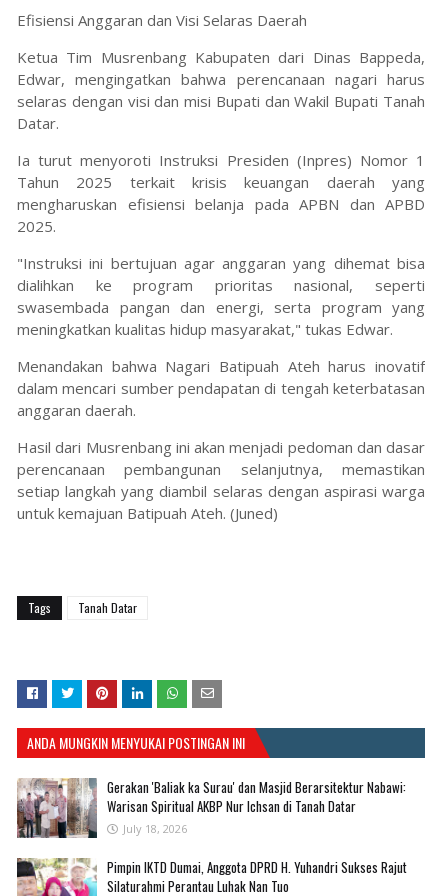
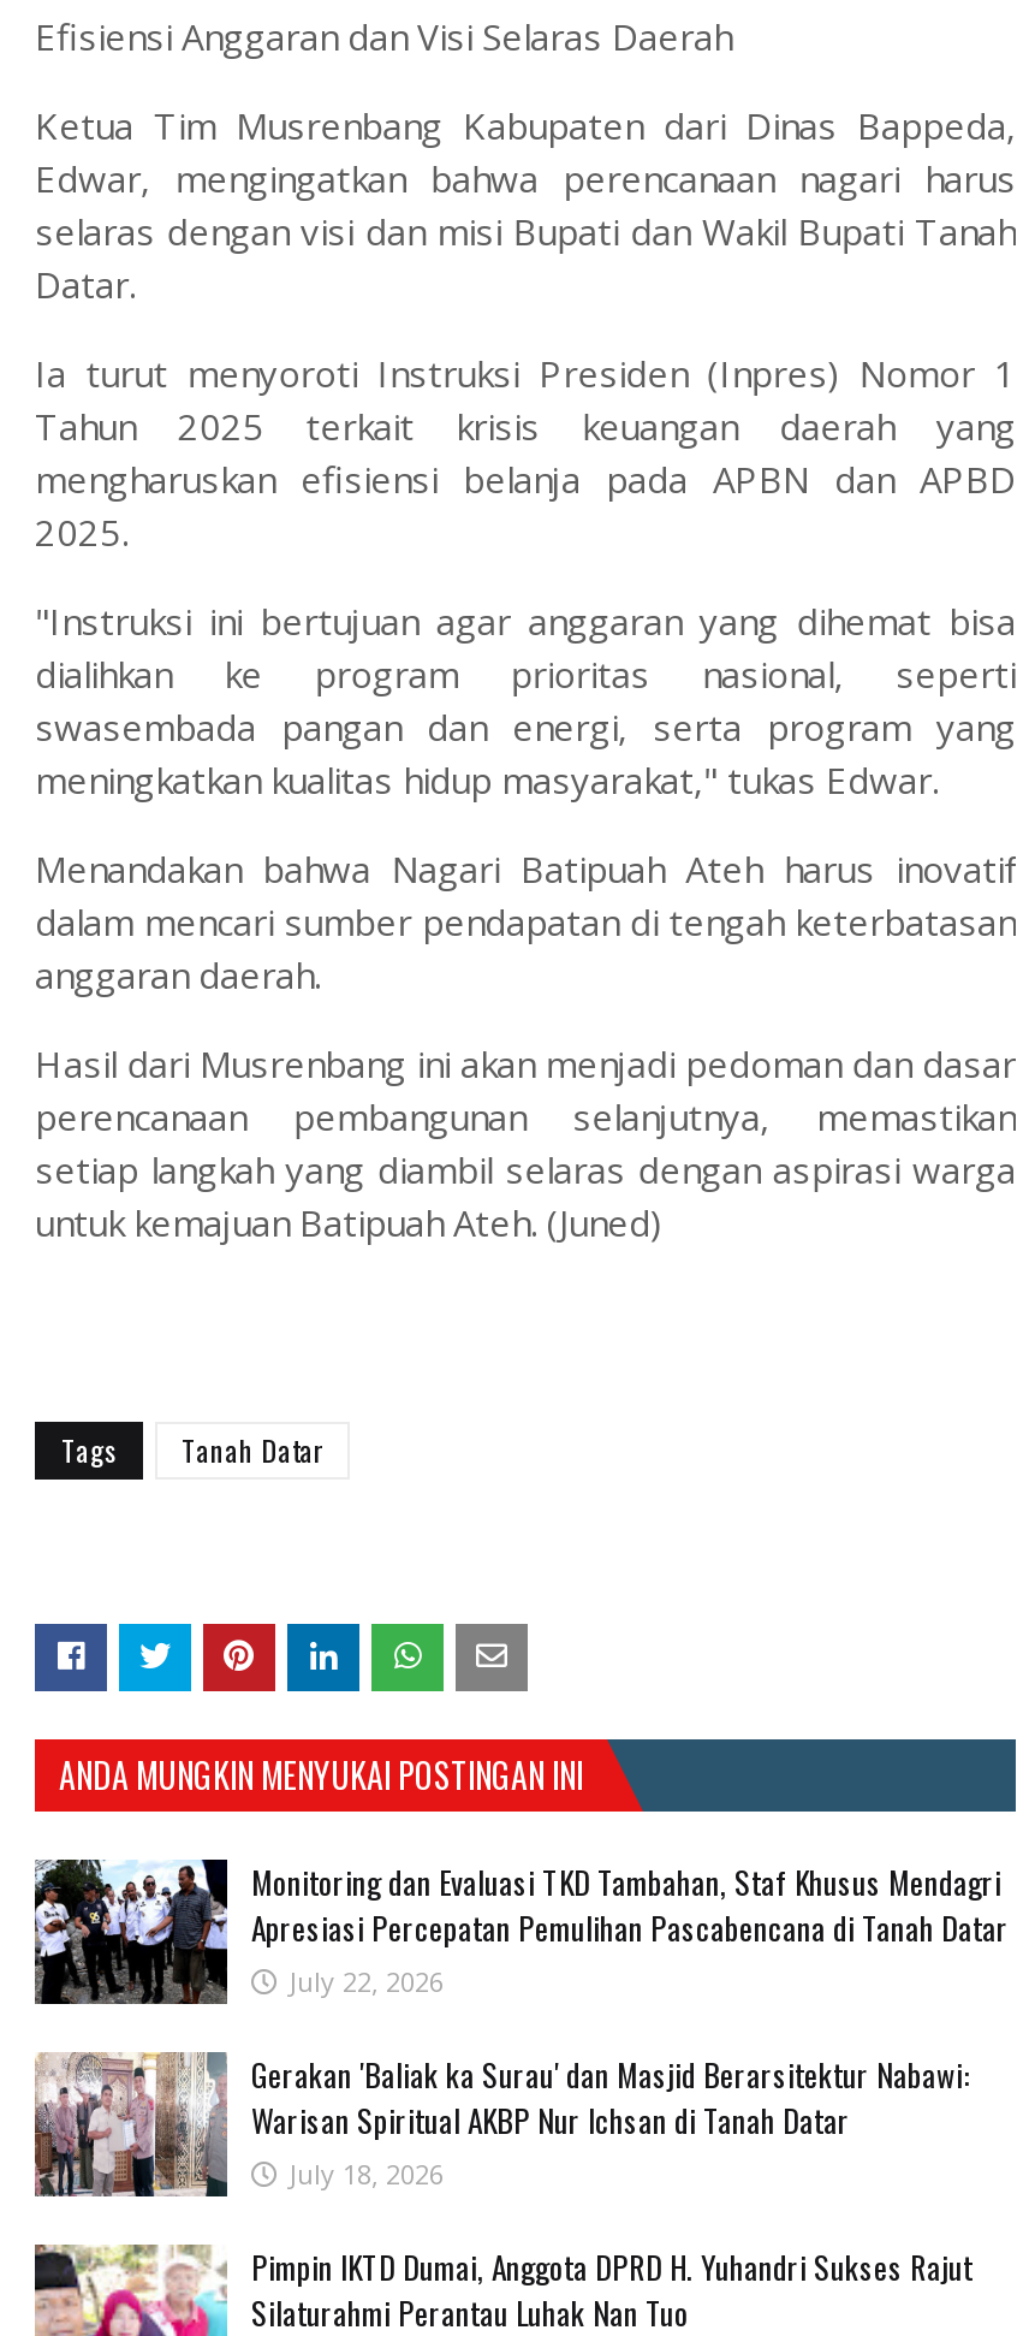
+ [image]
+ Monitoring dan Evaluasi TKD Tambahan, Staf Khusus Mendagri
+ Apresiasi Percepatan Pemulihan Pascabencana di Tanah Datar
+ July 22, 2026
